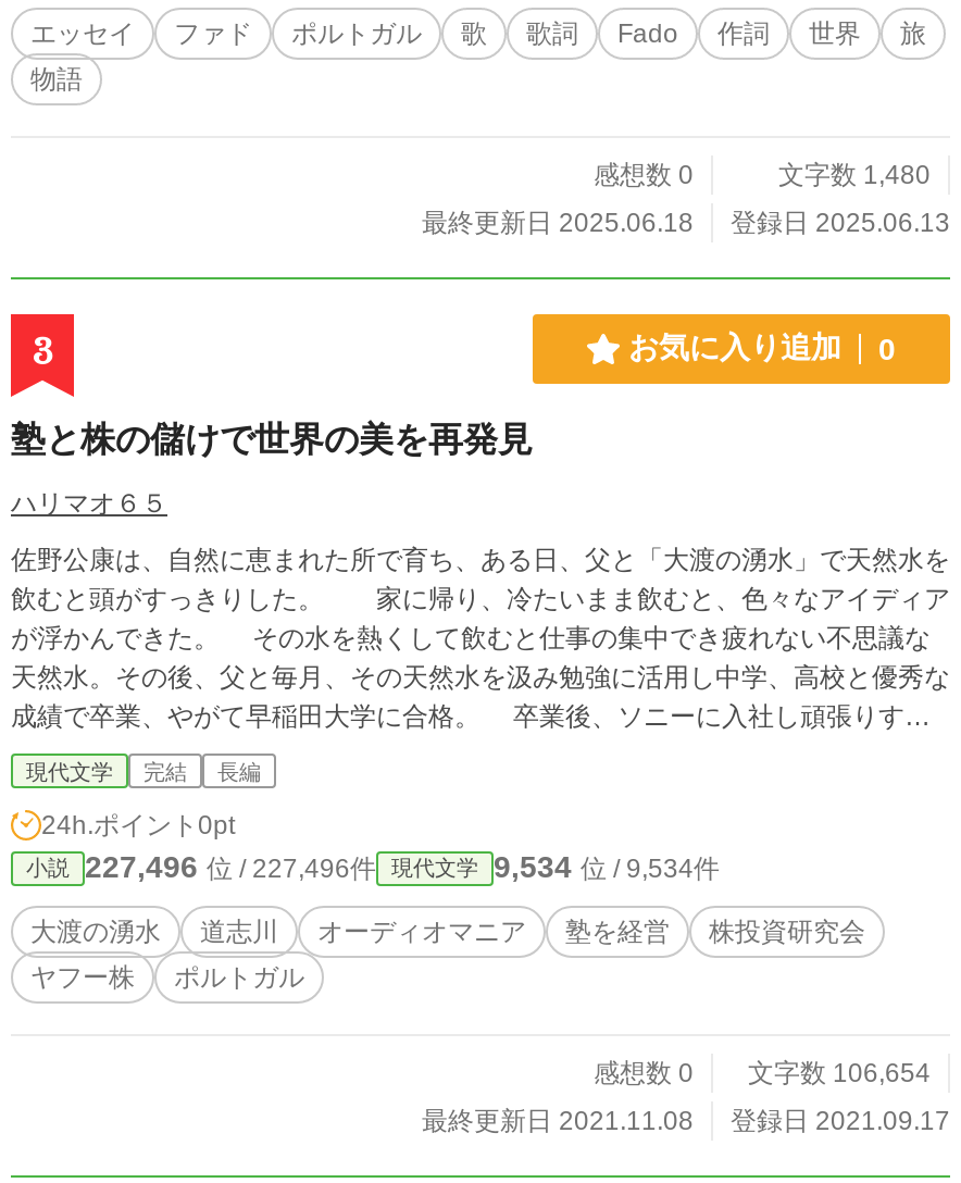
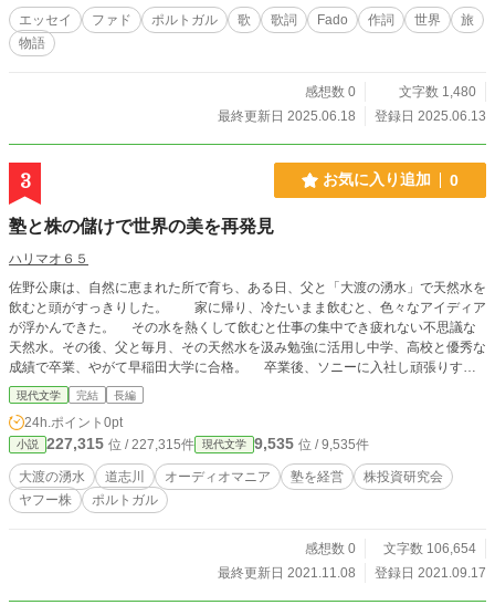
- 227,496位 / 227,496件
+ 227,315位 / 227,315件

- 9,534位 / 9,534件
+ 9,535位 / 9,535件
